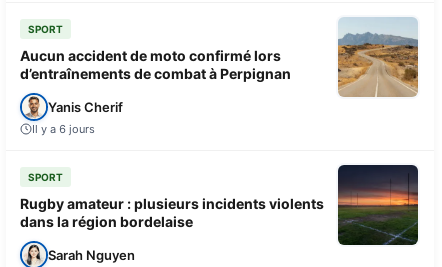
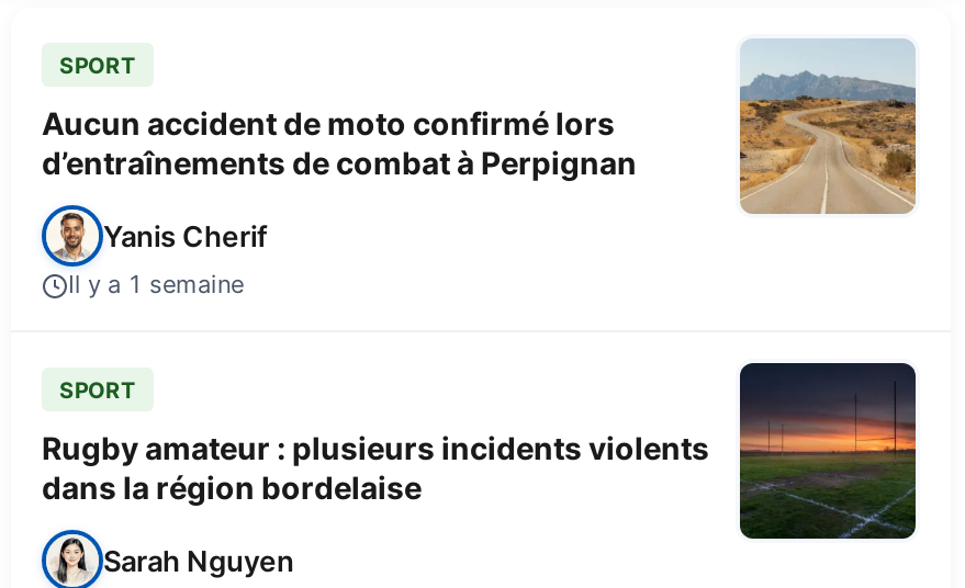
- Il y a 6 jours
+ Il y a 1 semaine
